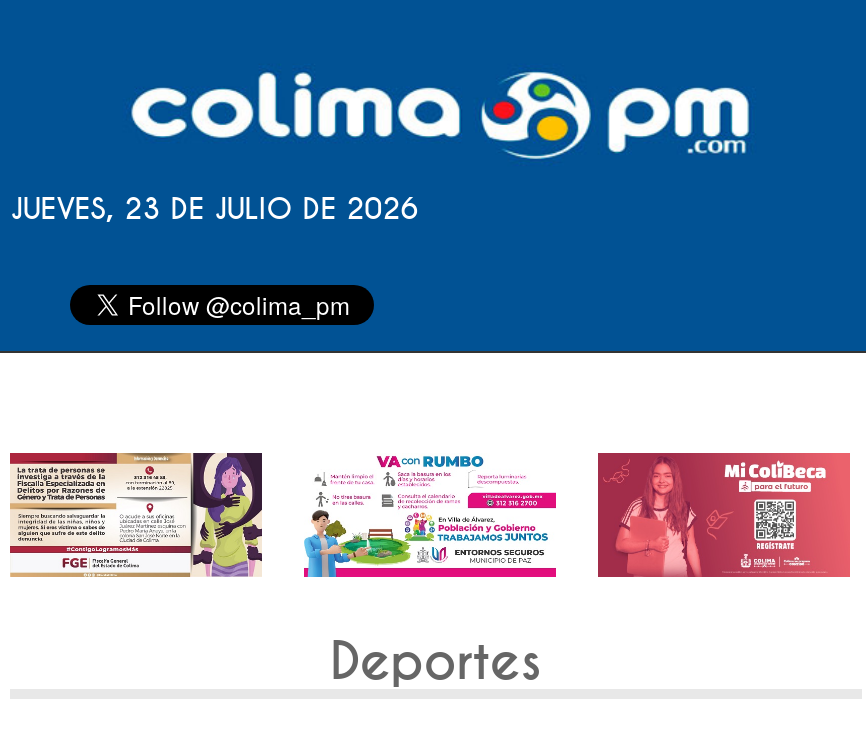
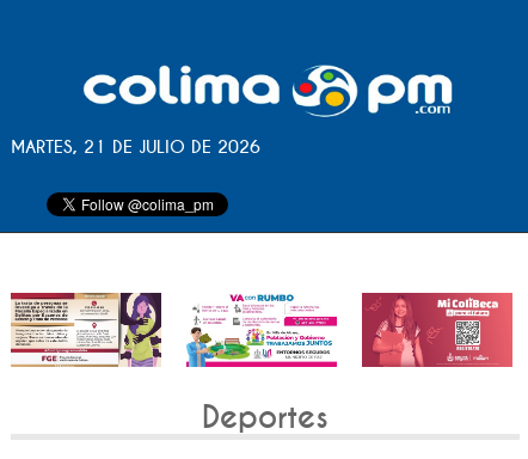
- JUEVES, 23 DE JULIO DE 2026
+ MARTES, 21 DE JULIO DE 2026
